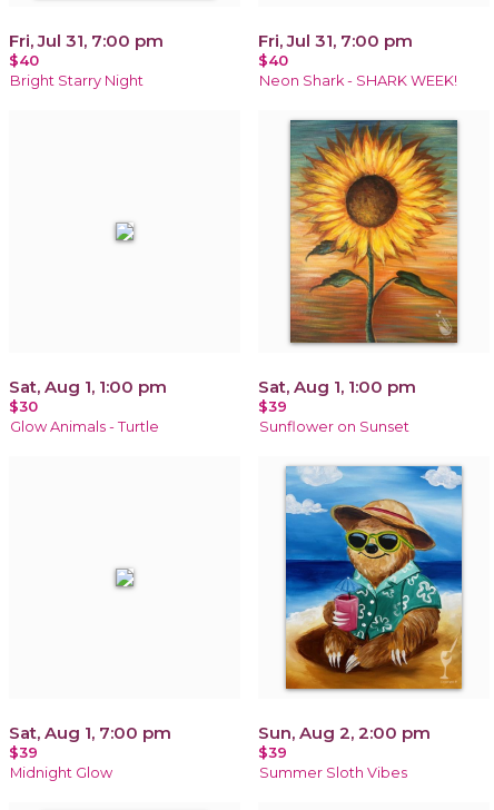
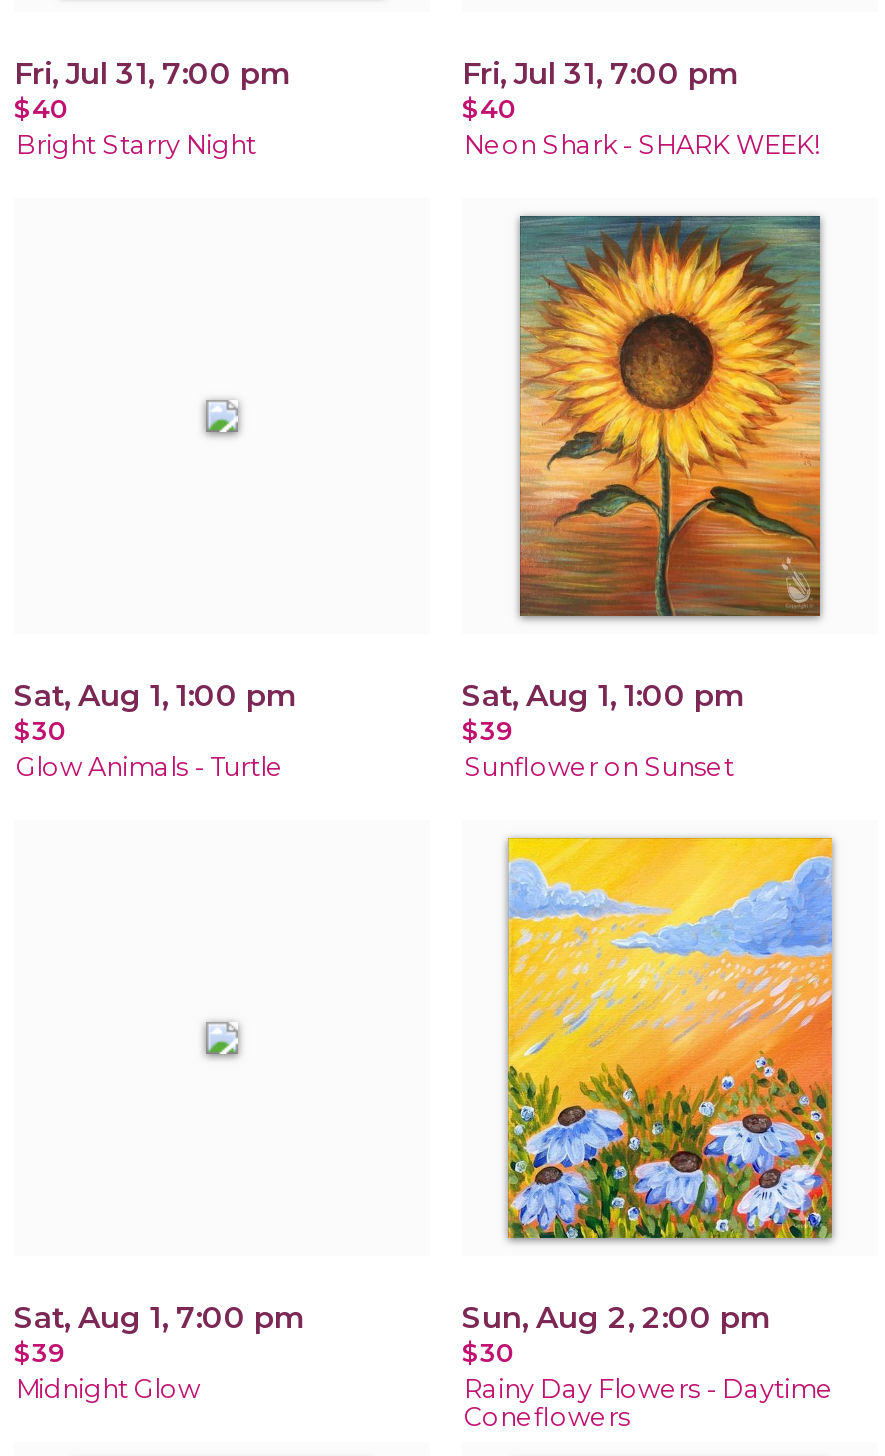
- [image]
+ [image]

- $39
- Summer Sloth Vibes
+ $30
+ Rainy Day Flowers - Daytime
+ Coneflowers
